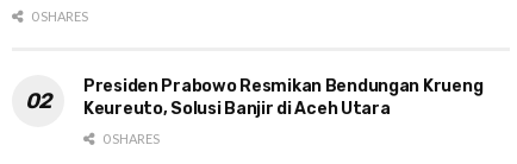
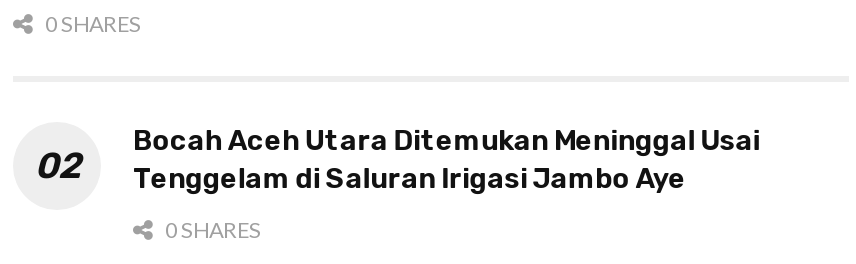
- Presiden Prabowo Resmikan Bendungan Krueng
- Keureuto, Solusi Banjir di Aceh Utara
+ Bocah Aceh Utara Ditemukan Meninggal Usai
+ Tenggelam di Saluran Irigasi Jambo Aye
